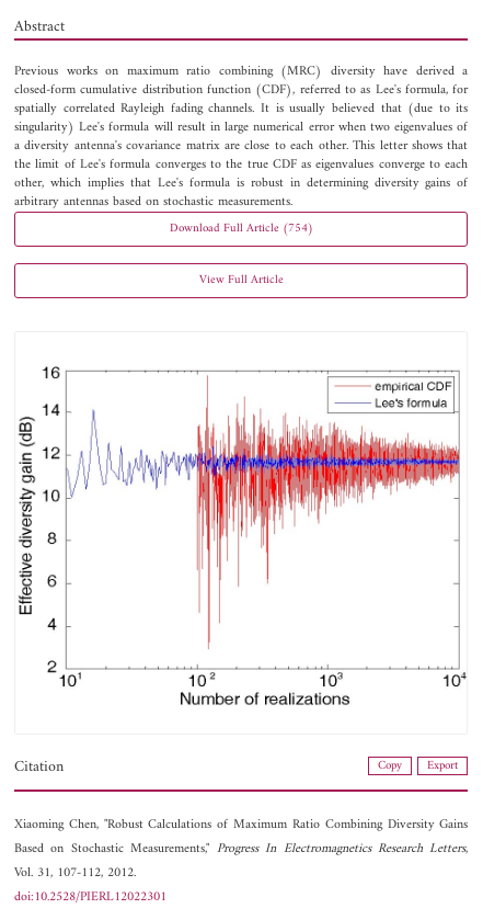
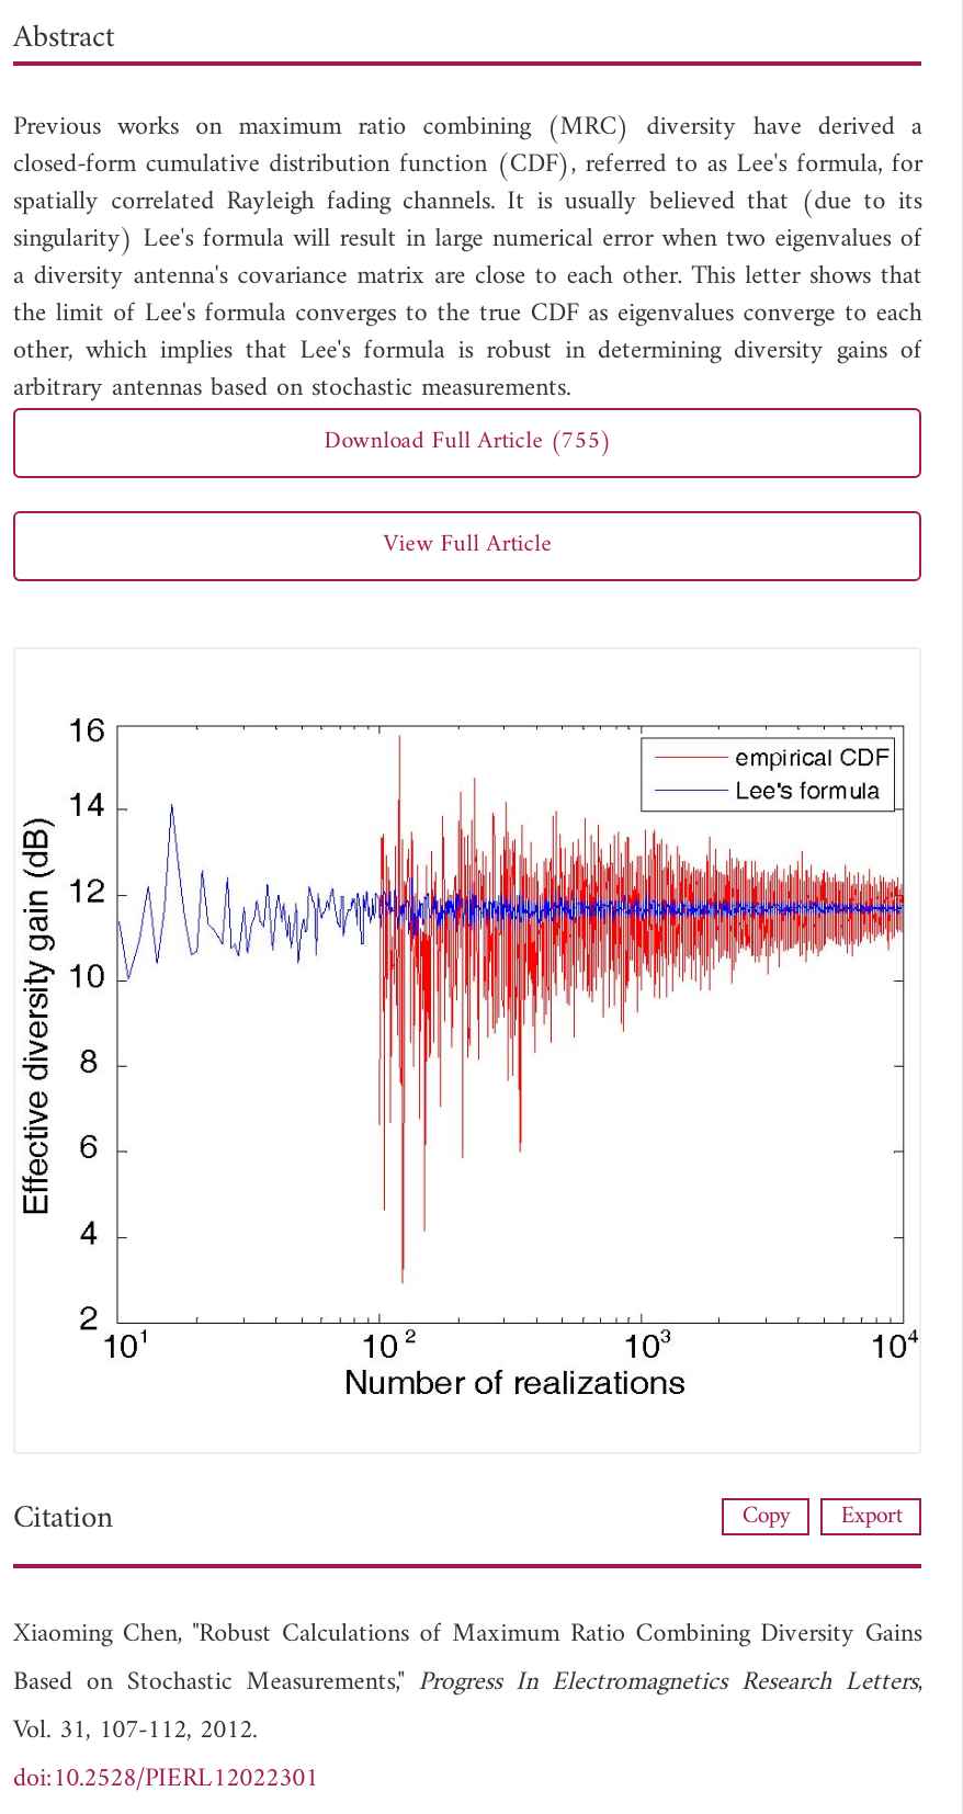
- Download Full Article (754)
+ Download Full Article (755)
